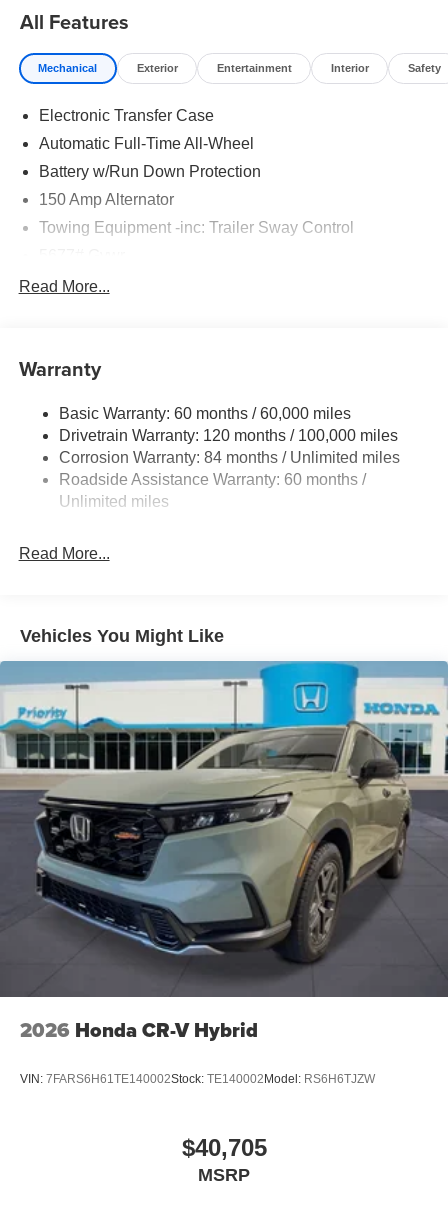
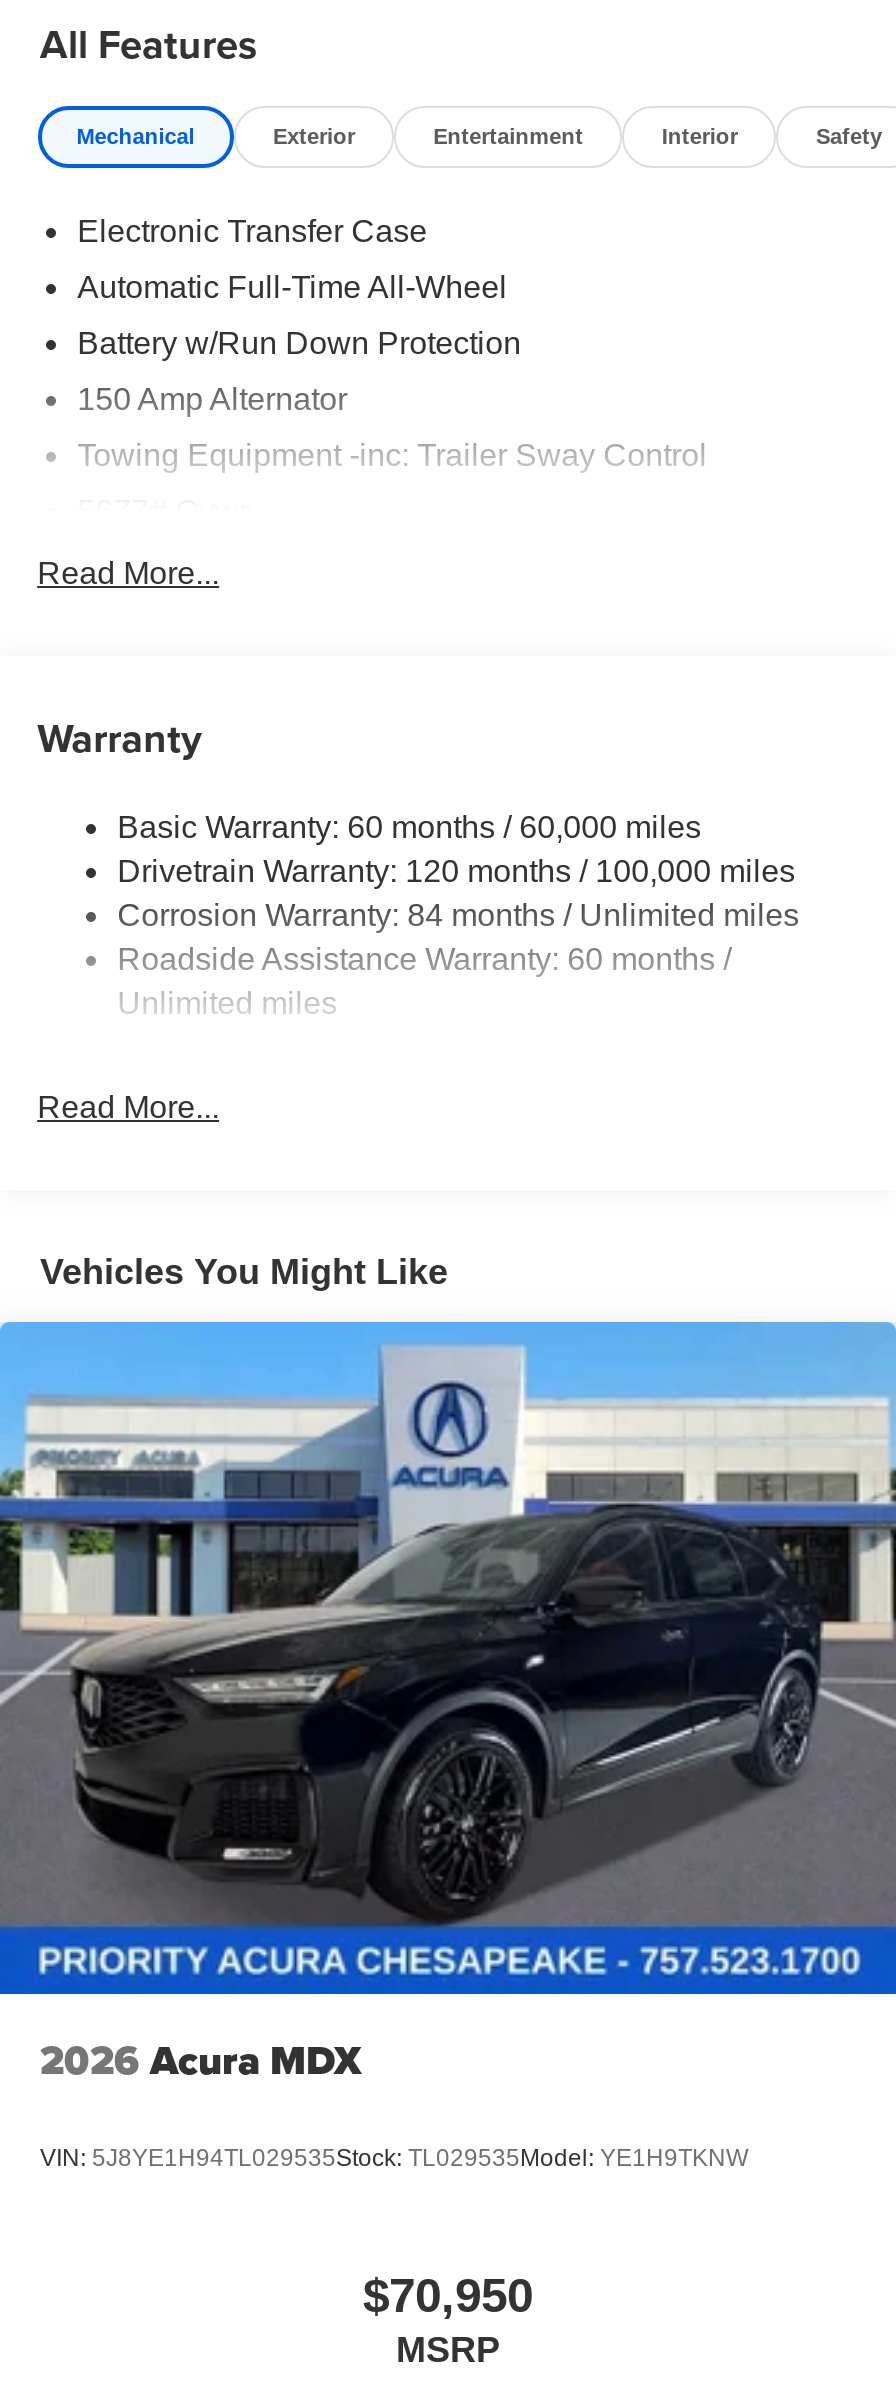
- [image]
- 2026 Honda CR-V Hybrid
+ [image]
+ 2026 Acura MDX

- VIN: 7FARS6H61TE140002Stock: TE140002Model: RS6H6TJZW
+ VIN: 5J8YE1H94TL029535Stock: TL029535Model: YE1H9TKNW

- $40,705
+ $70,950
